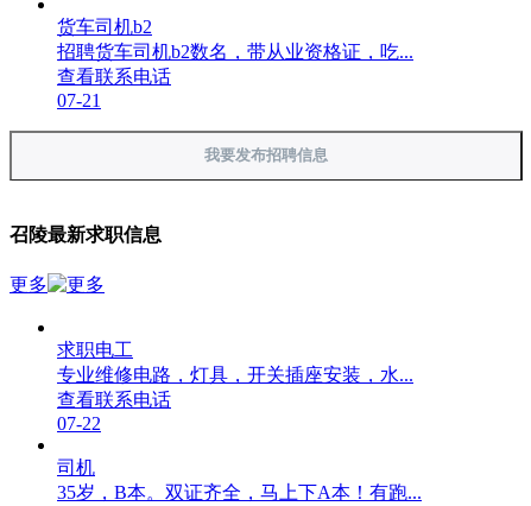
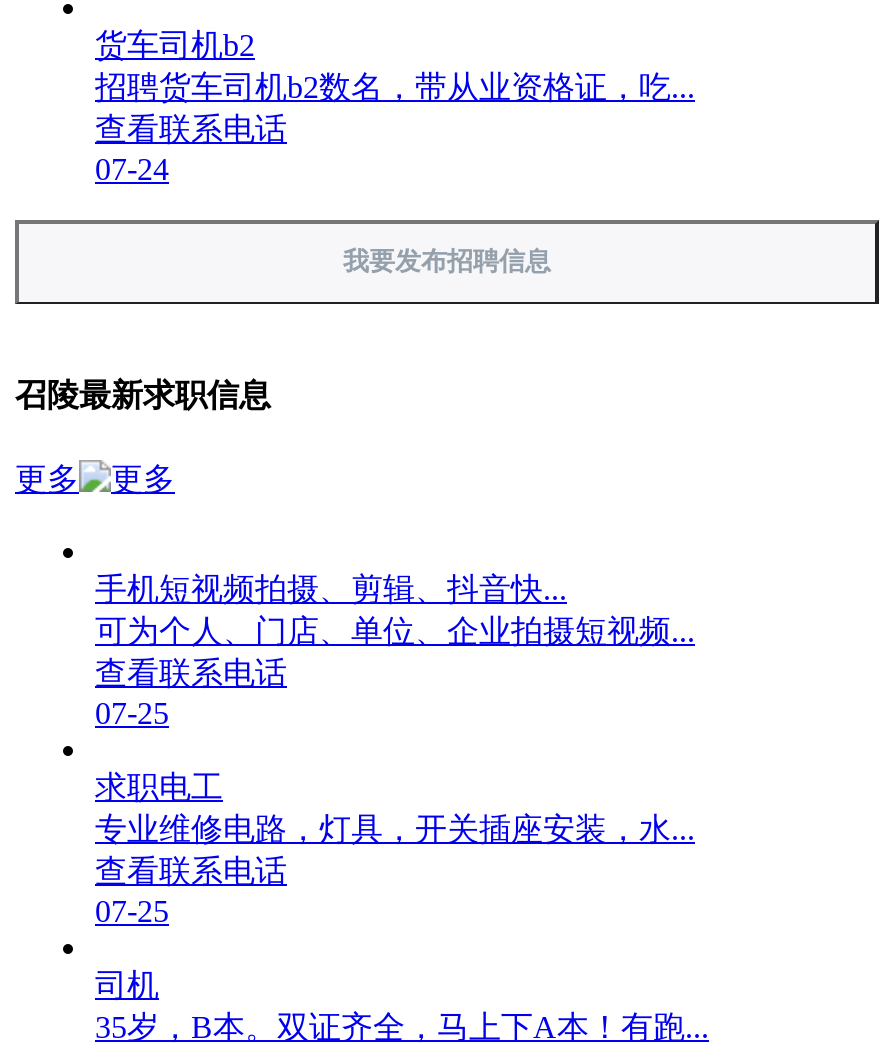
- 07-21
+ 07-24

+ 手机短视频拍摄、剪辑、抖音快...
+ 可为个人、门店、单位、企业拍摄短视频...
+ 查看联系电话
+ 07-25

- 07-22
+ 07-25
